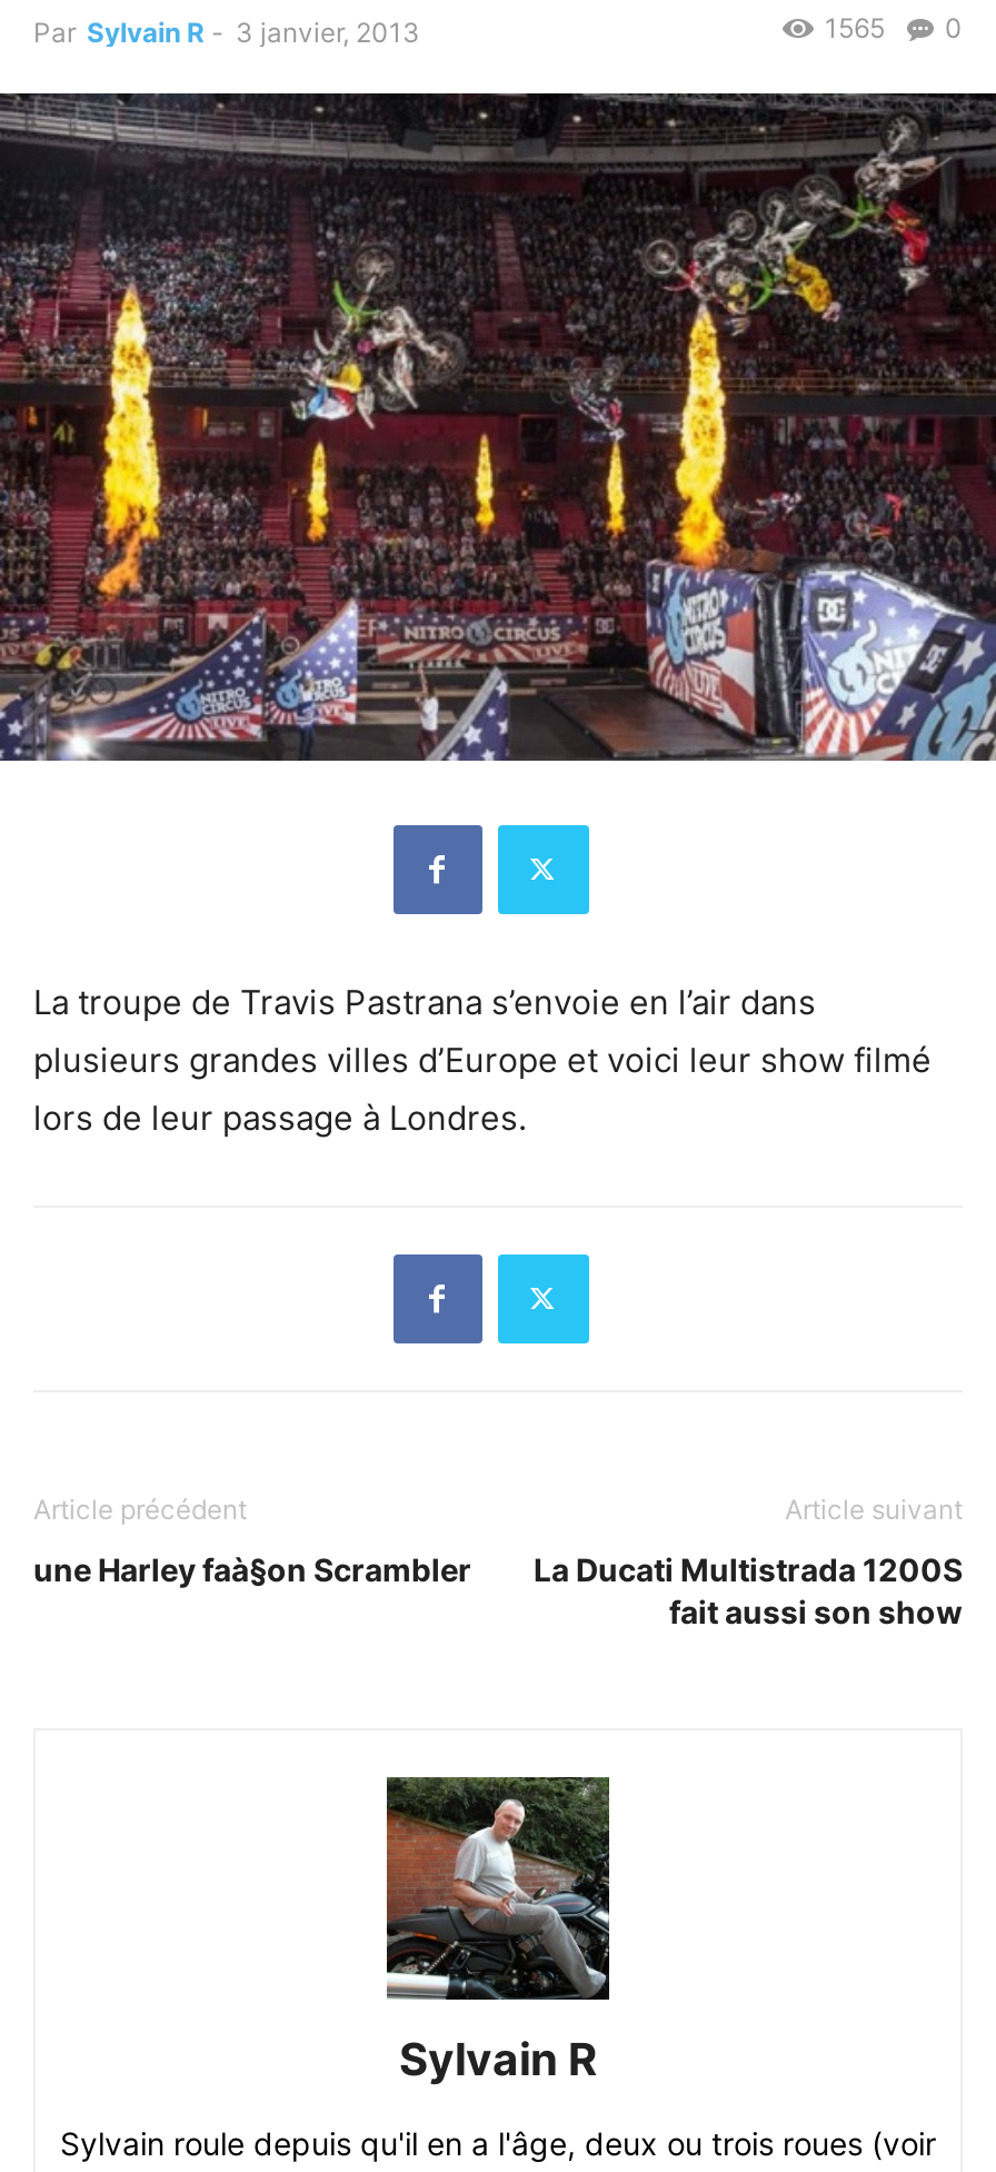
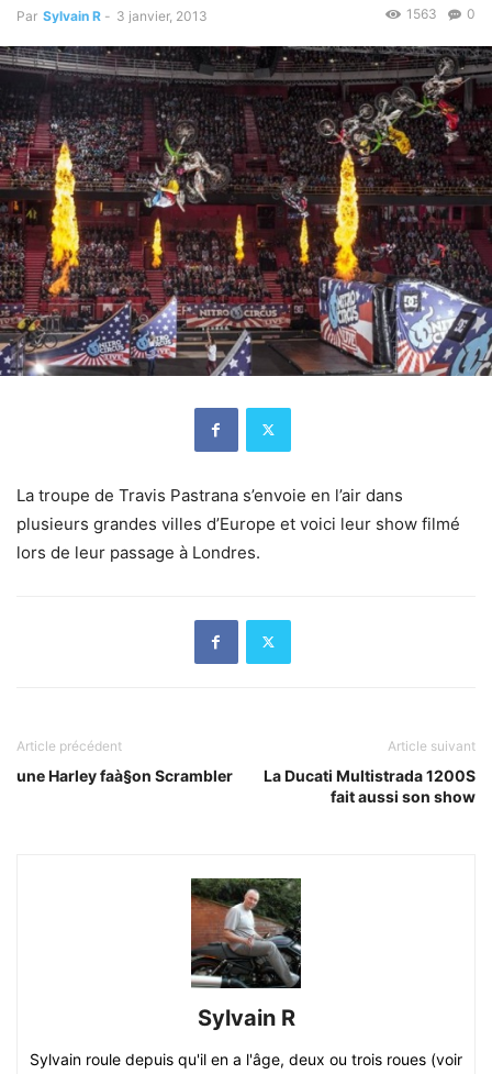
- 1565 0
+ 1563 0
